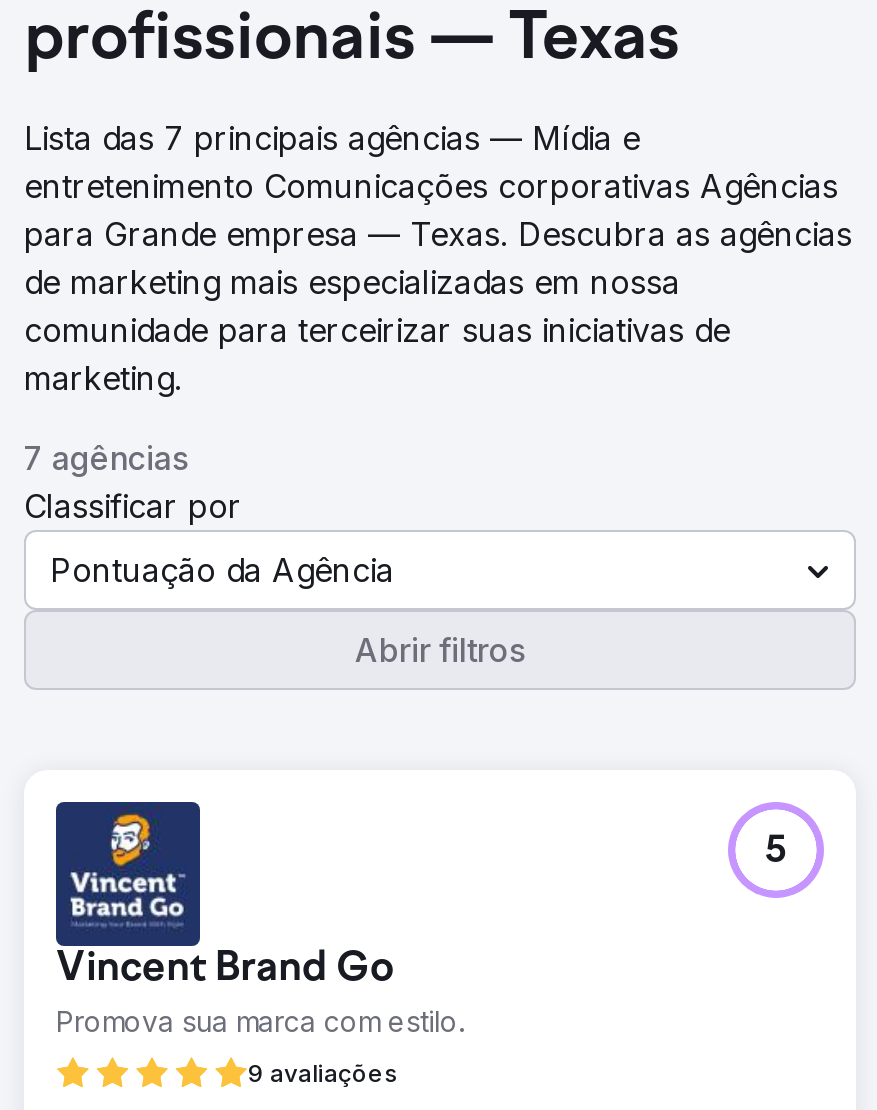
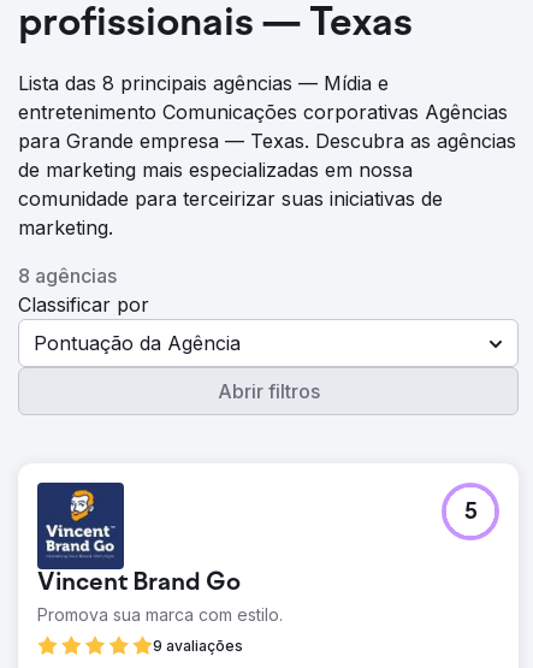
- Lista das 7 principais agências — Mídia e
+ Lista das 8 principais agências — Mídia e

- 7 agências
+ 8 agências
